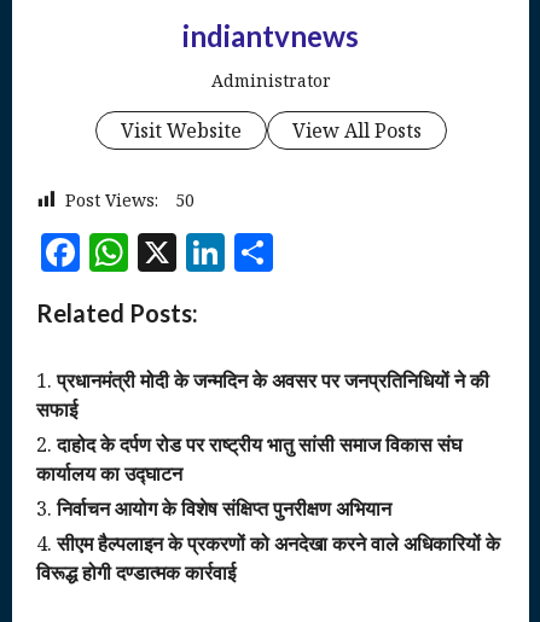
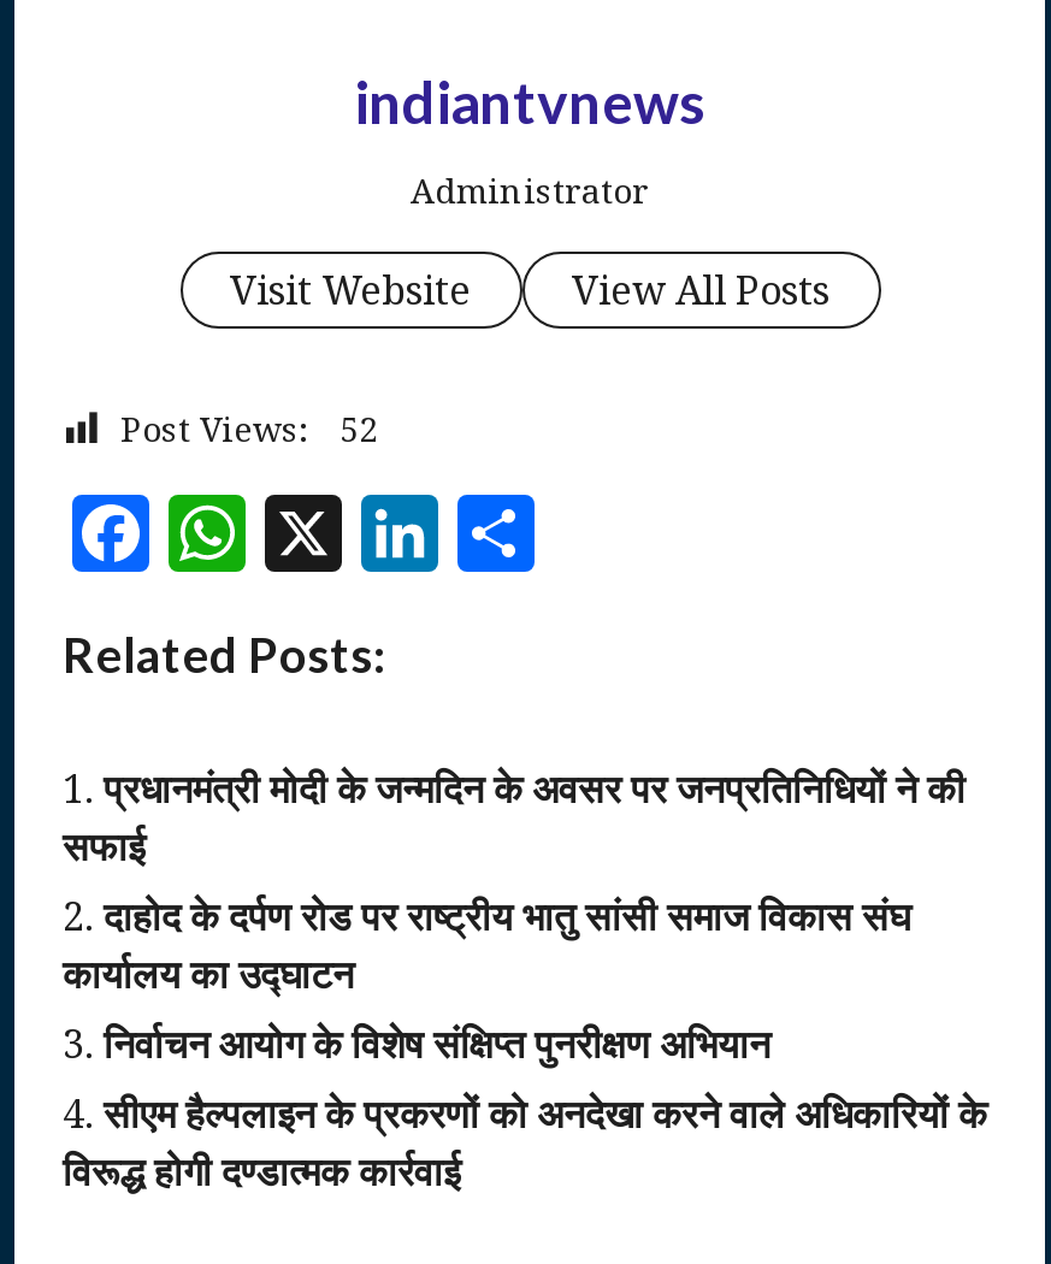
- Post Views: 50
+ Post Views: 52
